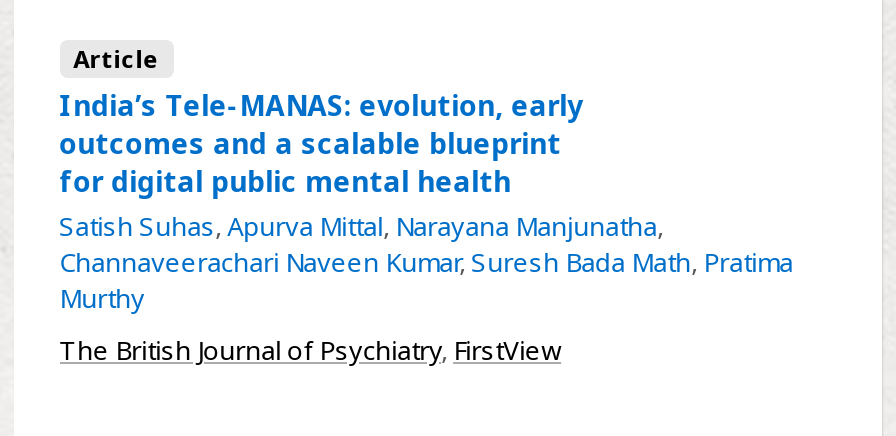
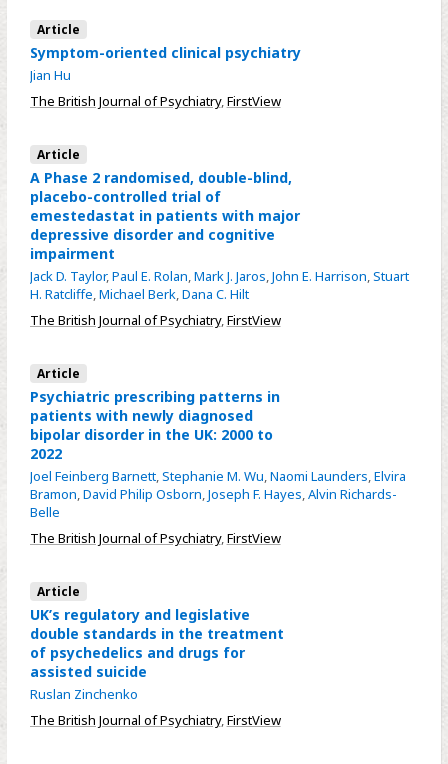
- India’s Tele-MANAS: evolution, early
- outcomes and a scalable blueprint
- for digital public mental health
- Satish Suhas, Apurva Mittal, Narayana Manjunatha,
- Channaveerachari Naveen Kumar, Suresh Bada Math, Pratima
- Murthy
+ Symptom-oriented clinical psychiatry
+ Jian Hu
+ The British Journal of Psychiatry, FirstView
+ Article
+ A Phase 2 randomised, double-blind,
+ placebo-controlled trial of
+ emestedastat in patients with major
+ depressive disorder and cognitive
+ impairment
+ Jack D. Taylor, Paul E. Rolan, Mark J. Jaros, John E. Harrison, Stuart
+ H. Ratcliffe, Michael Berk, Dana C. Hilt
+ The British Journal of Psychiatry, FirstView
+ Article
+ Psychiatric prescribing patterns in
+ patients with newly diagnosed
+ bipolar disorder in the UK: 2000 to
+ 2022
+ Joel Feinberg Barnett, Stephanie M. Wu, Naomi Launders, Elvira
+ Bramon, David Philip Osborn, Joseph F. Hayes,Alvin Richards-
+ Belle
+ The British Journal of Psychiatry, FirstView
+ Article
+ UK’s regulatory and legislative
+ double standards in the treatment
+ of psychedelics and drugs for
+ assisted suicide
+ Ruslan Zinchenko
